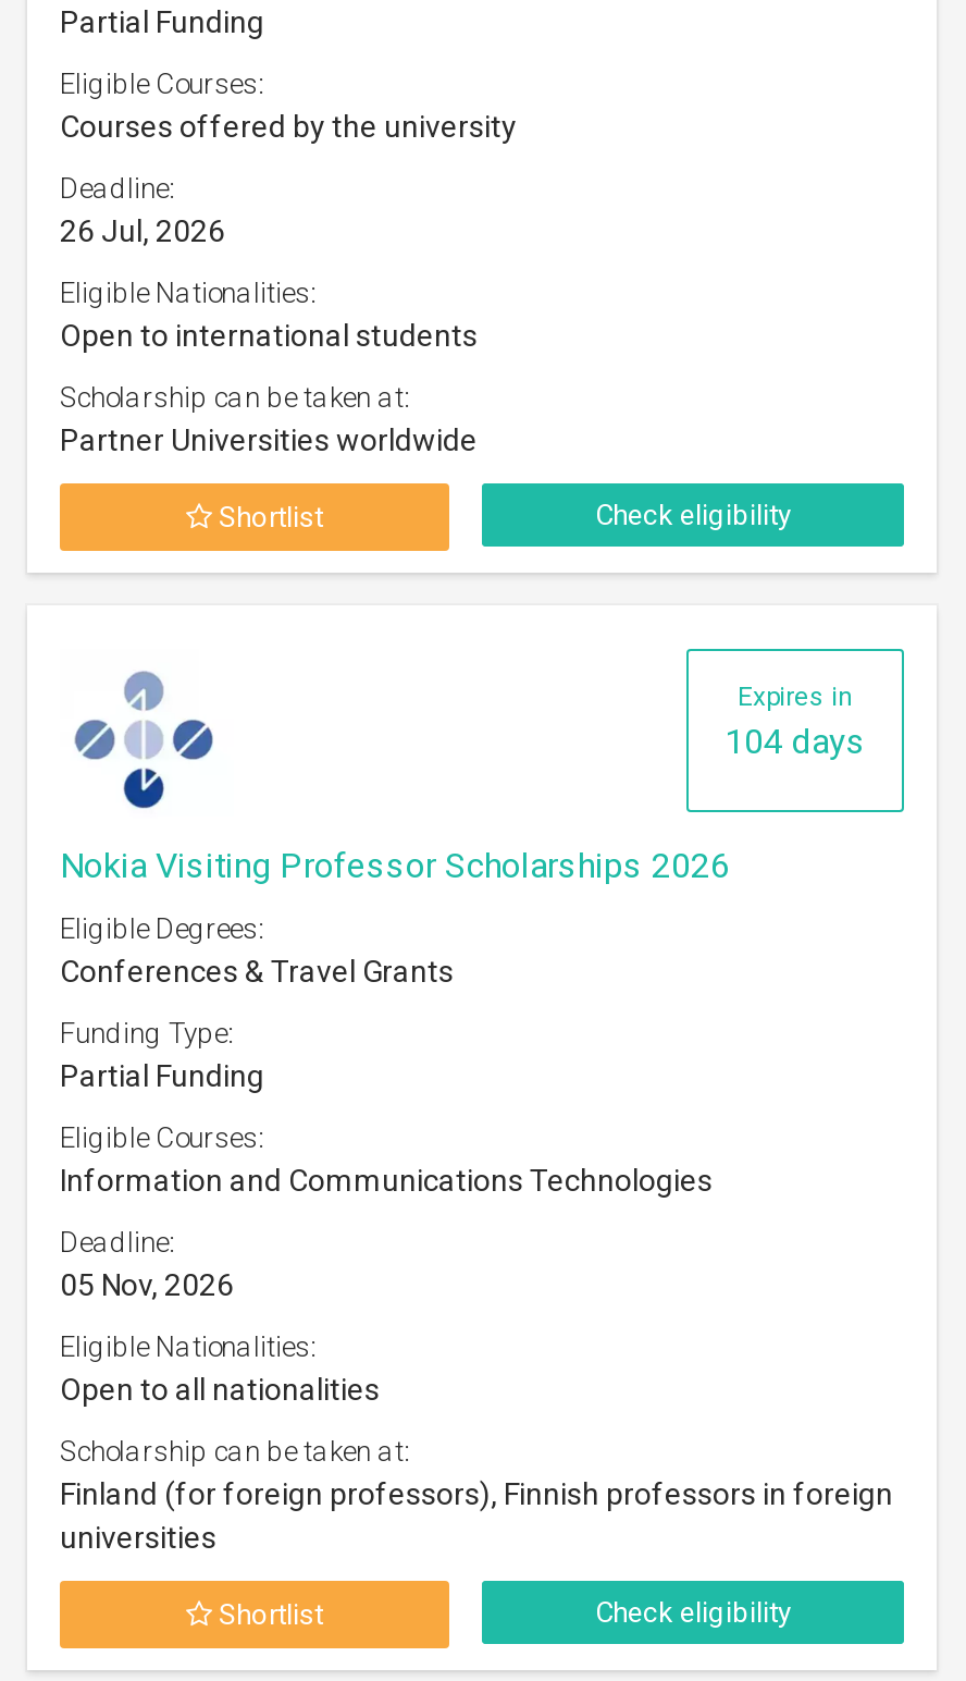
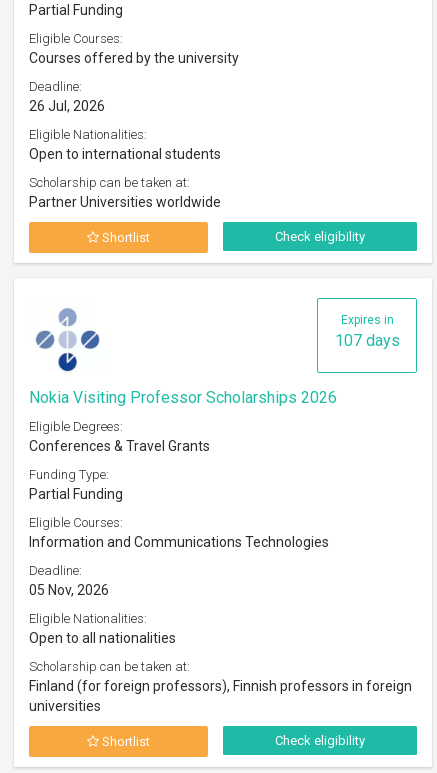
- 104 days
+ 107 days
